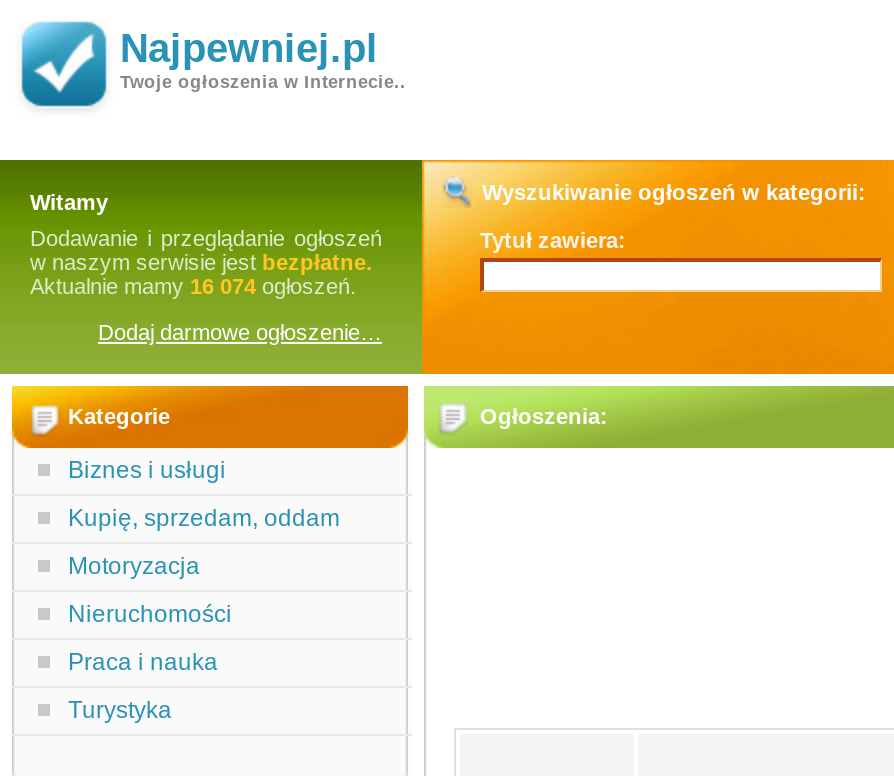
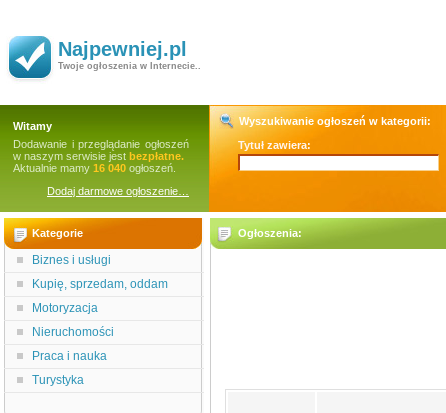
- Aktualnie mamy 16 074 ogłoszeń.
+ Aktualnie mamy 16 040 ogłoszeń.
